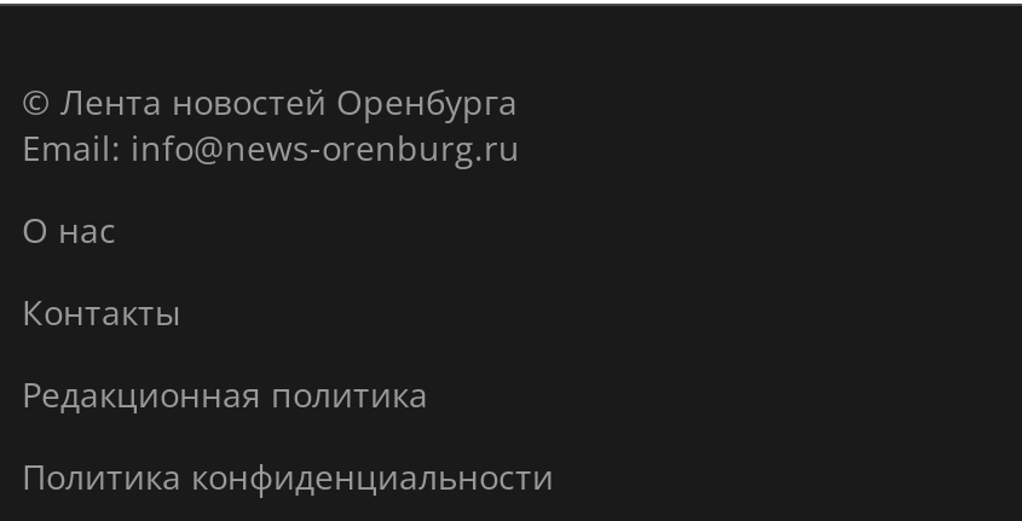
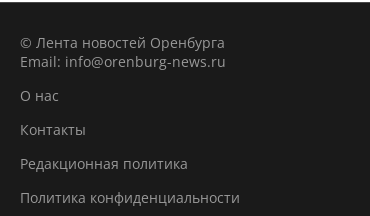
- Email: info@news-orenburg.ru
+ Email: info@orenburg-news.ru
